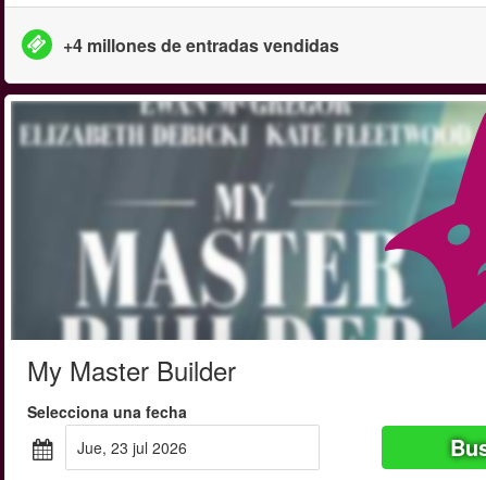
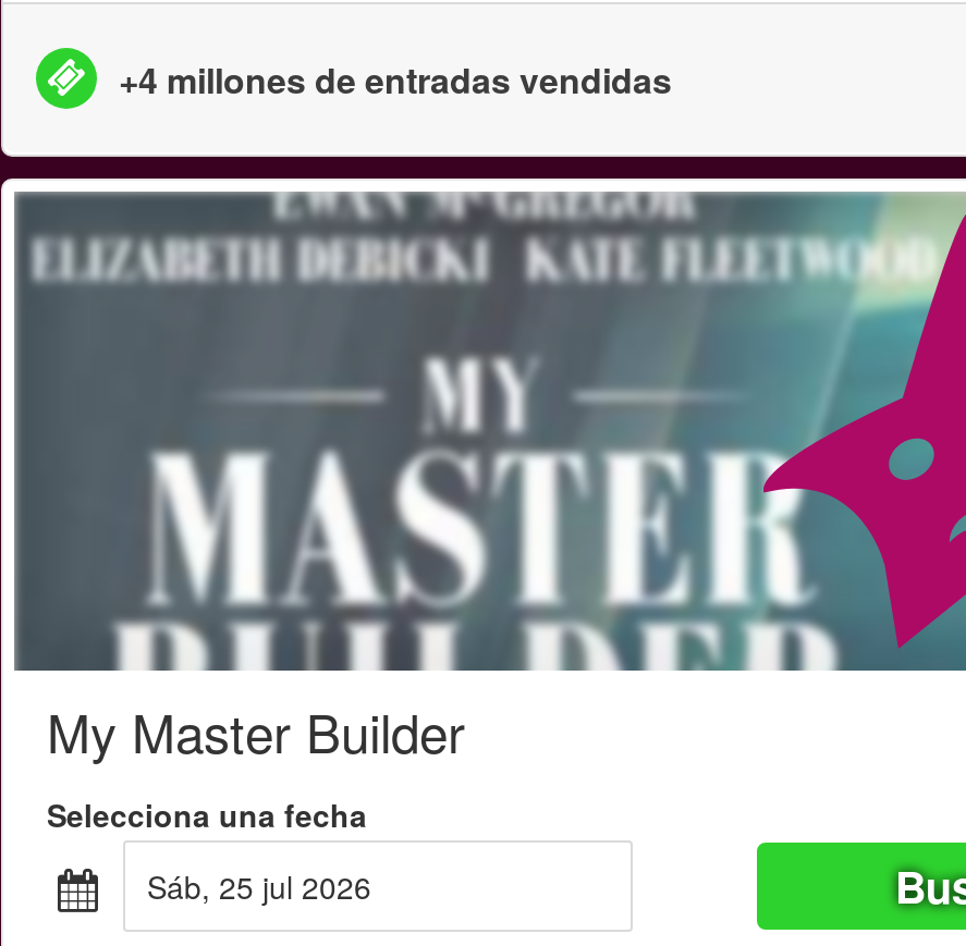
- jue, 23 jul 2026
+ sáb, 25 jul 2026
